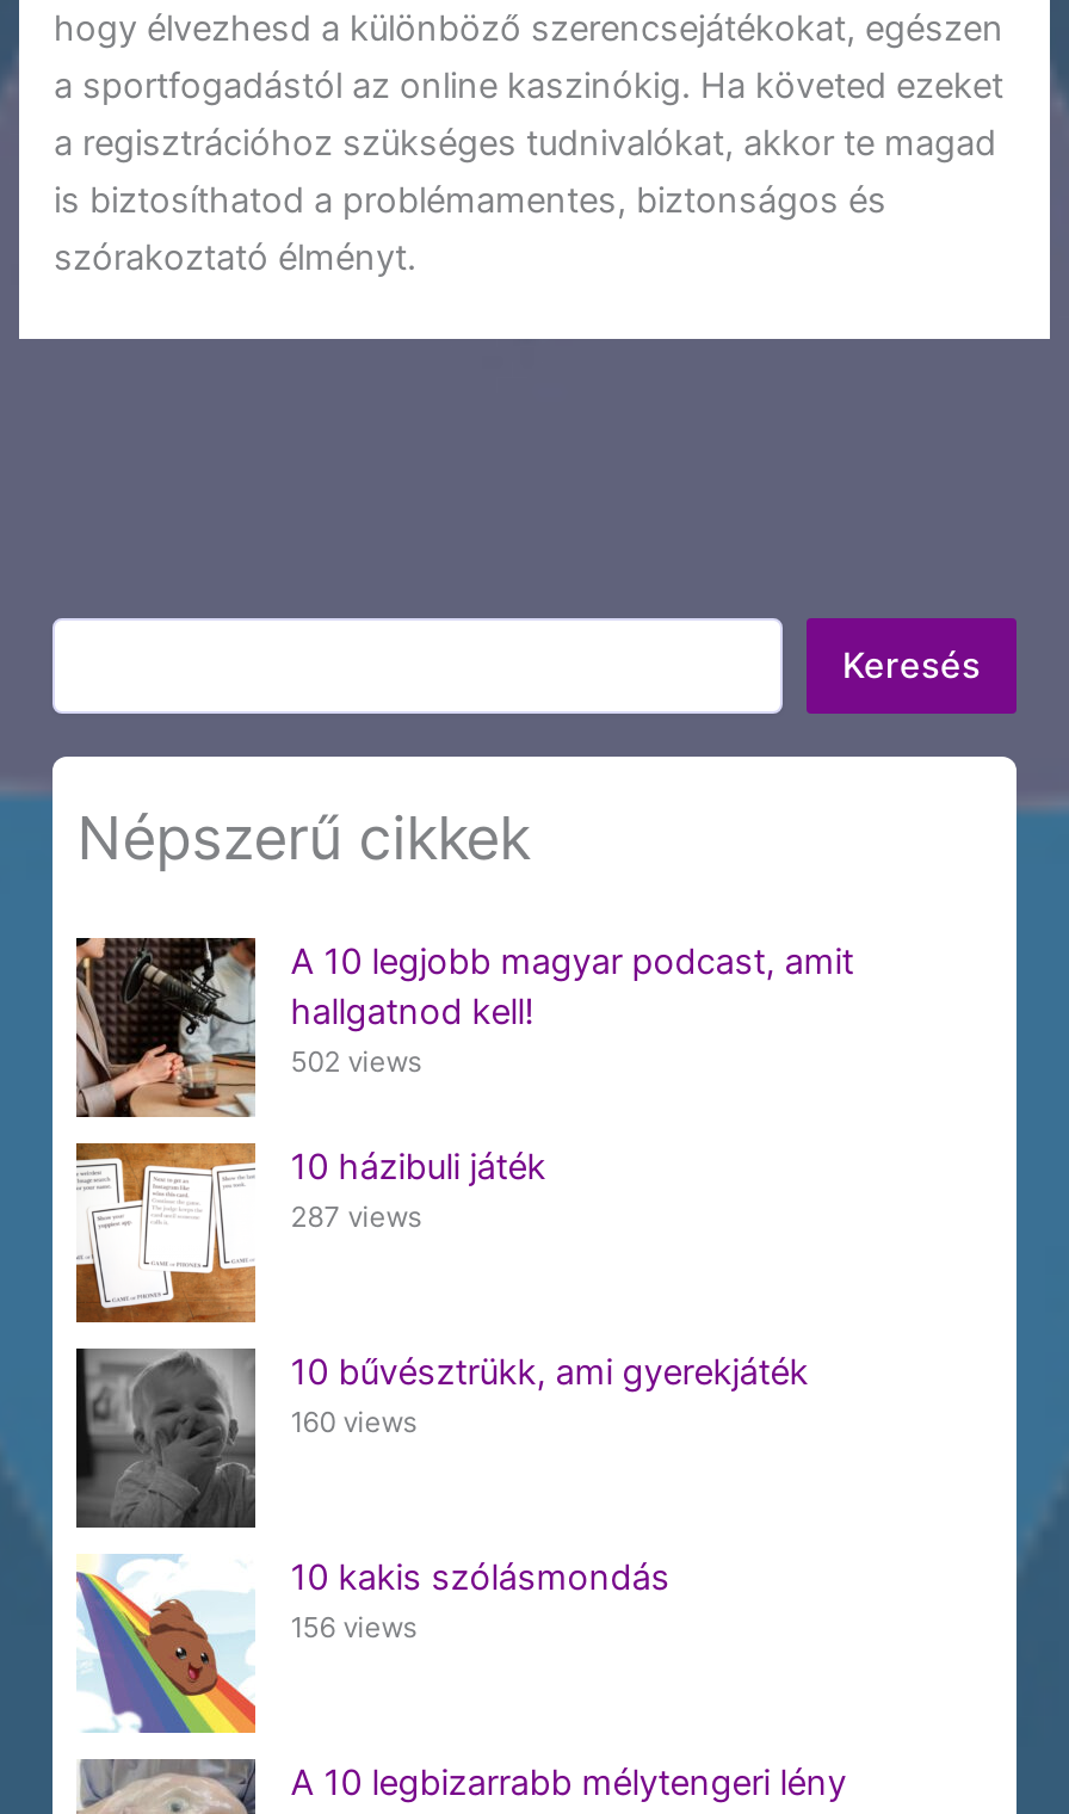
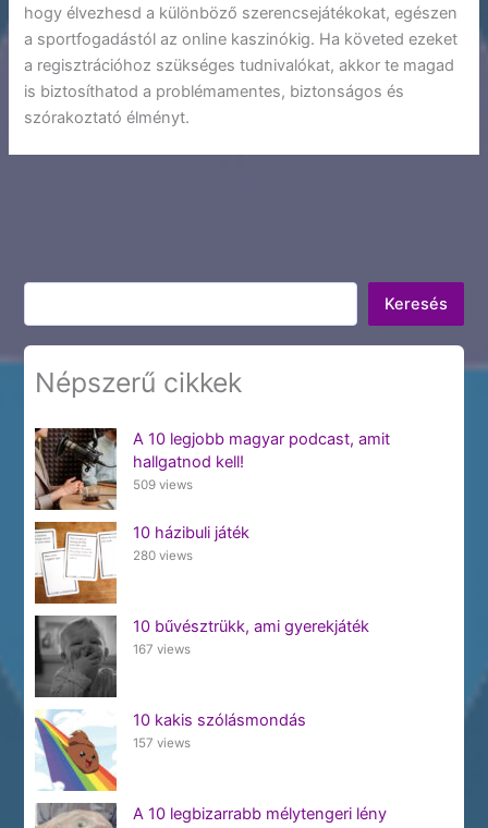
- 502 views
+ 509 views

- 287 views
+ 280 views

- 160 views
+ 167 views

- 156 views
+ 157 views
